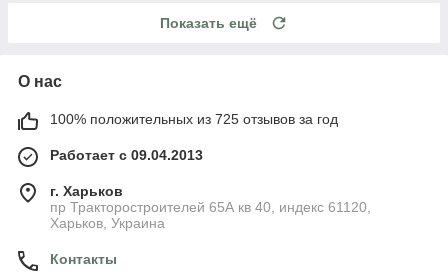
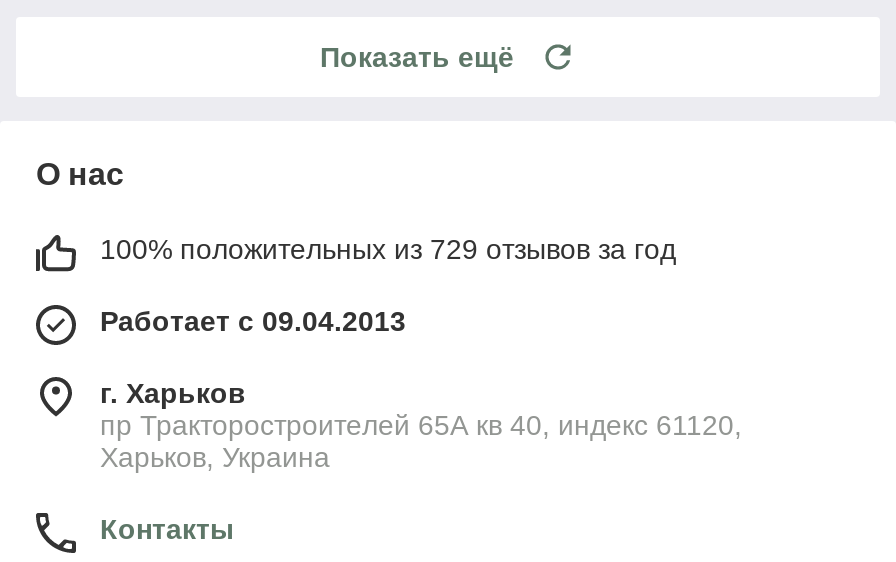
- 100% положительных из 725 отзывов за год
+ 100% положительных из 729 отзывов за год
